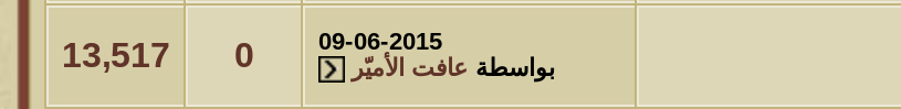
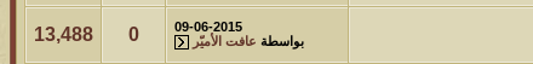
- 13,517 0
+ 13,488 0
